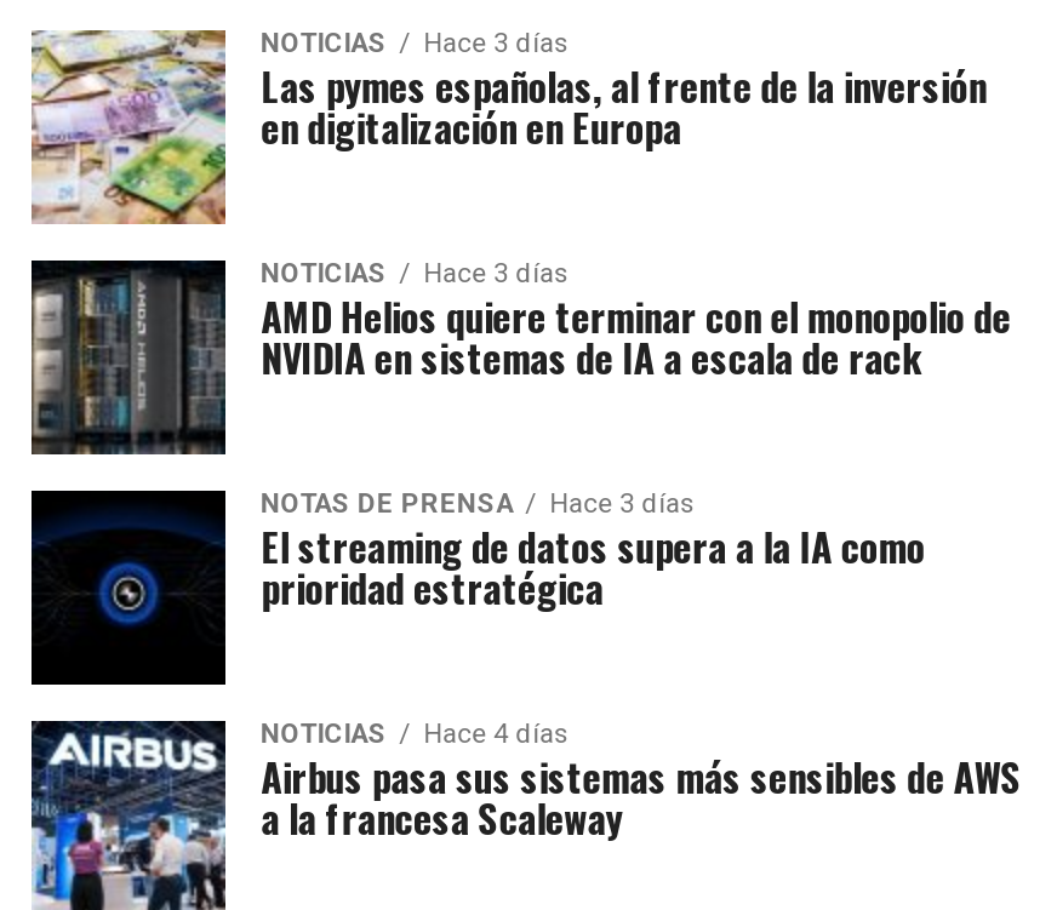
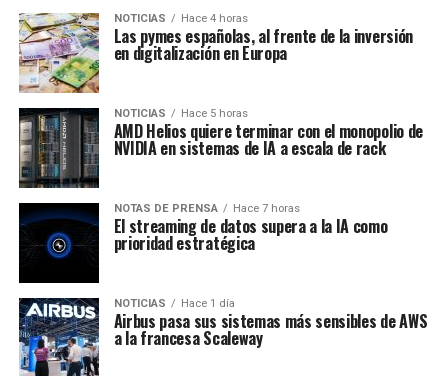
- NOTICIAS Hace 3 días
+ NOTICIAS Hace 4 horas

- NOTICIAS Hace 3 días
+ NOTICIAS Hace 5 horas

- NOTAS DE PRENSA Hace 3 días
+ NOTAS DE PRENSA Hace 7 horas

- NOTICIAS Hace 4 días
+ NOTICIAS Hace 1 día
